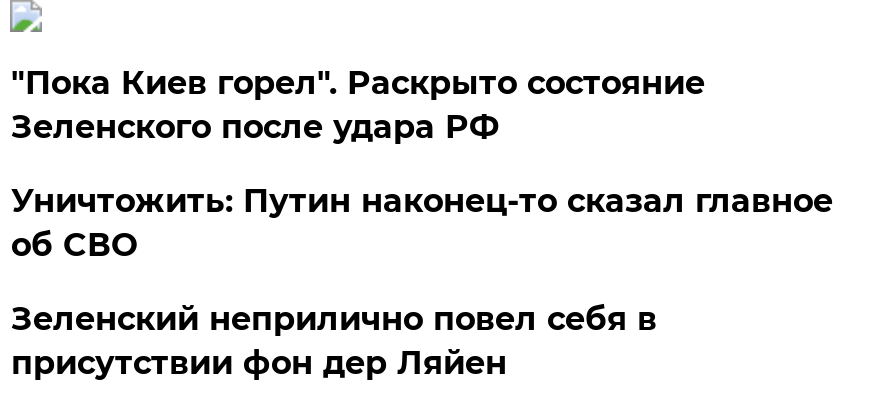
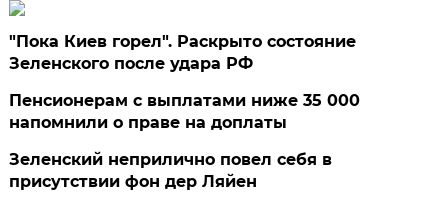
- Уничтожить: Путин наконец-то сказал главное
- об СВО
+ Пенсионерам с выплатами ниже 35 000
+ напомнили о праве на доплаты
